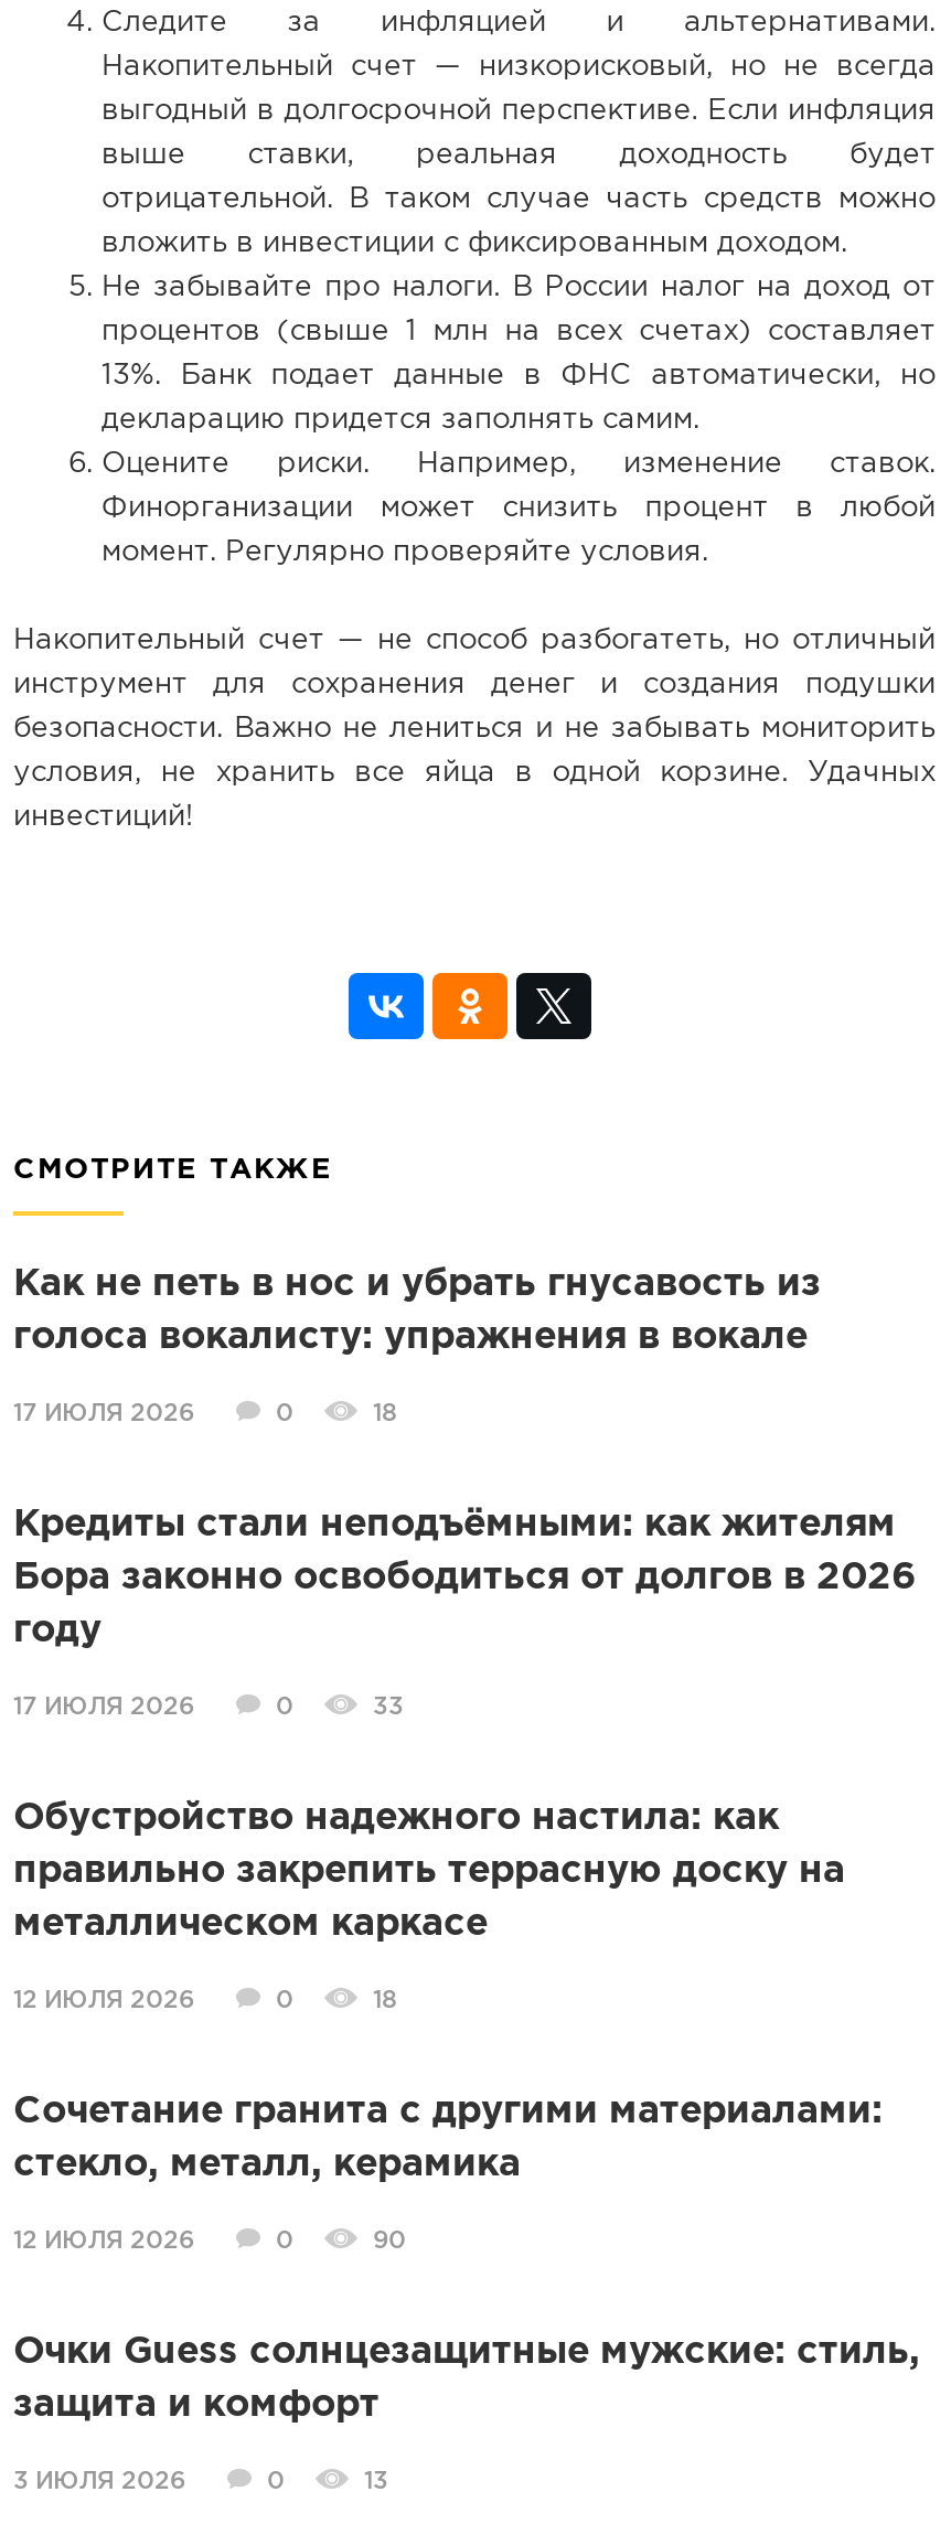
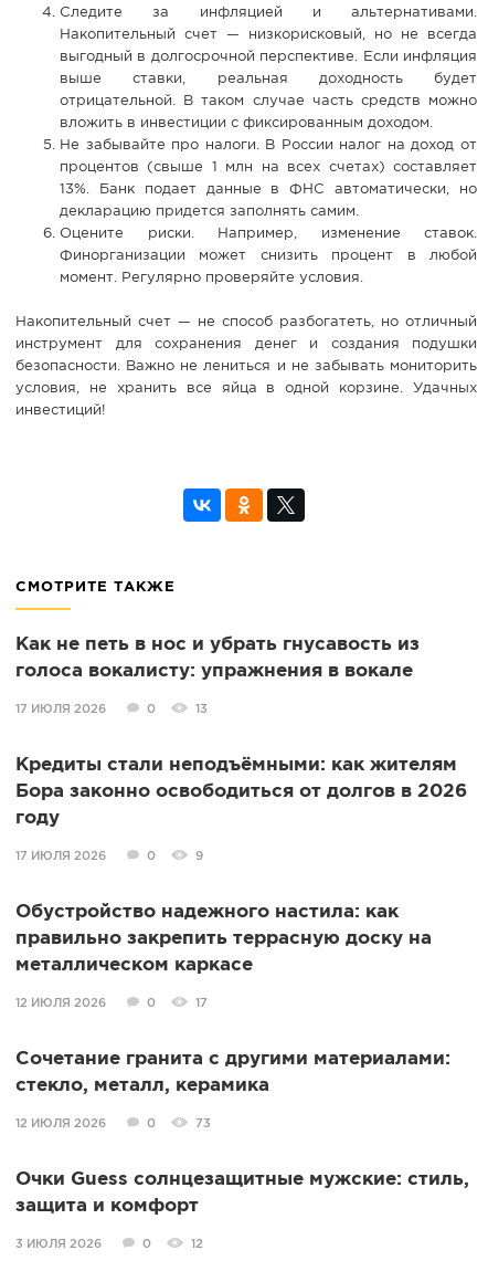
- 18
+ 13

- 33
+ 9

- 18
+ 17

- 90
+ 73

- 13
+ 12
